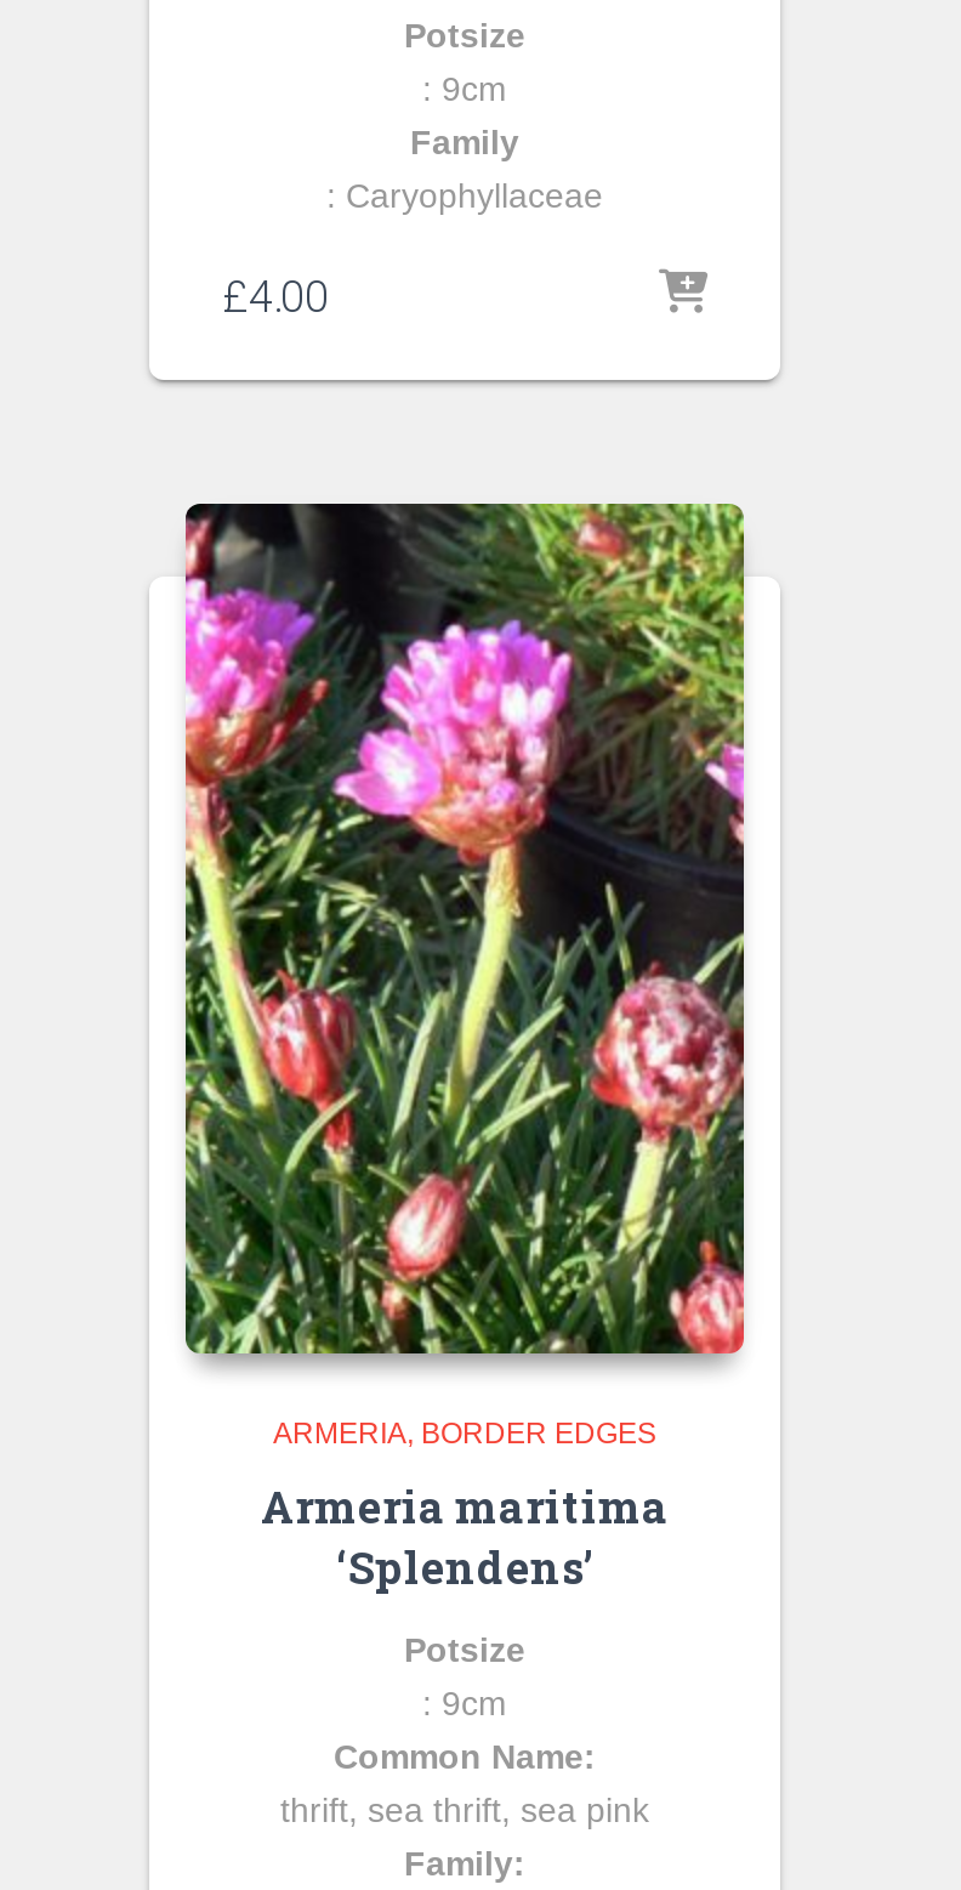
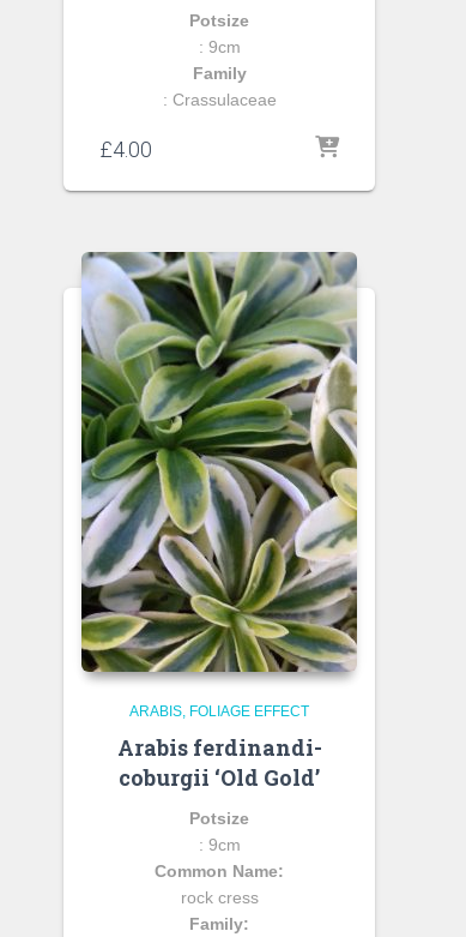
- : Caryophyllaceae
+ : Crassulaceae

- [image]
- ARMERIA BORDER EDGES
+ [image]
+ ARABIS FOLIAGE EFFECT

- Armeria maritima
- ‘Splendens’
+ Arabis ferdinandi-
+ coburgii ‘Old Gold’

- thrift, sea thrift, sea pink
+ rock cress
